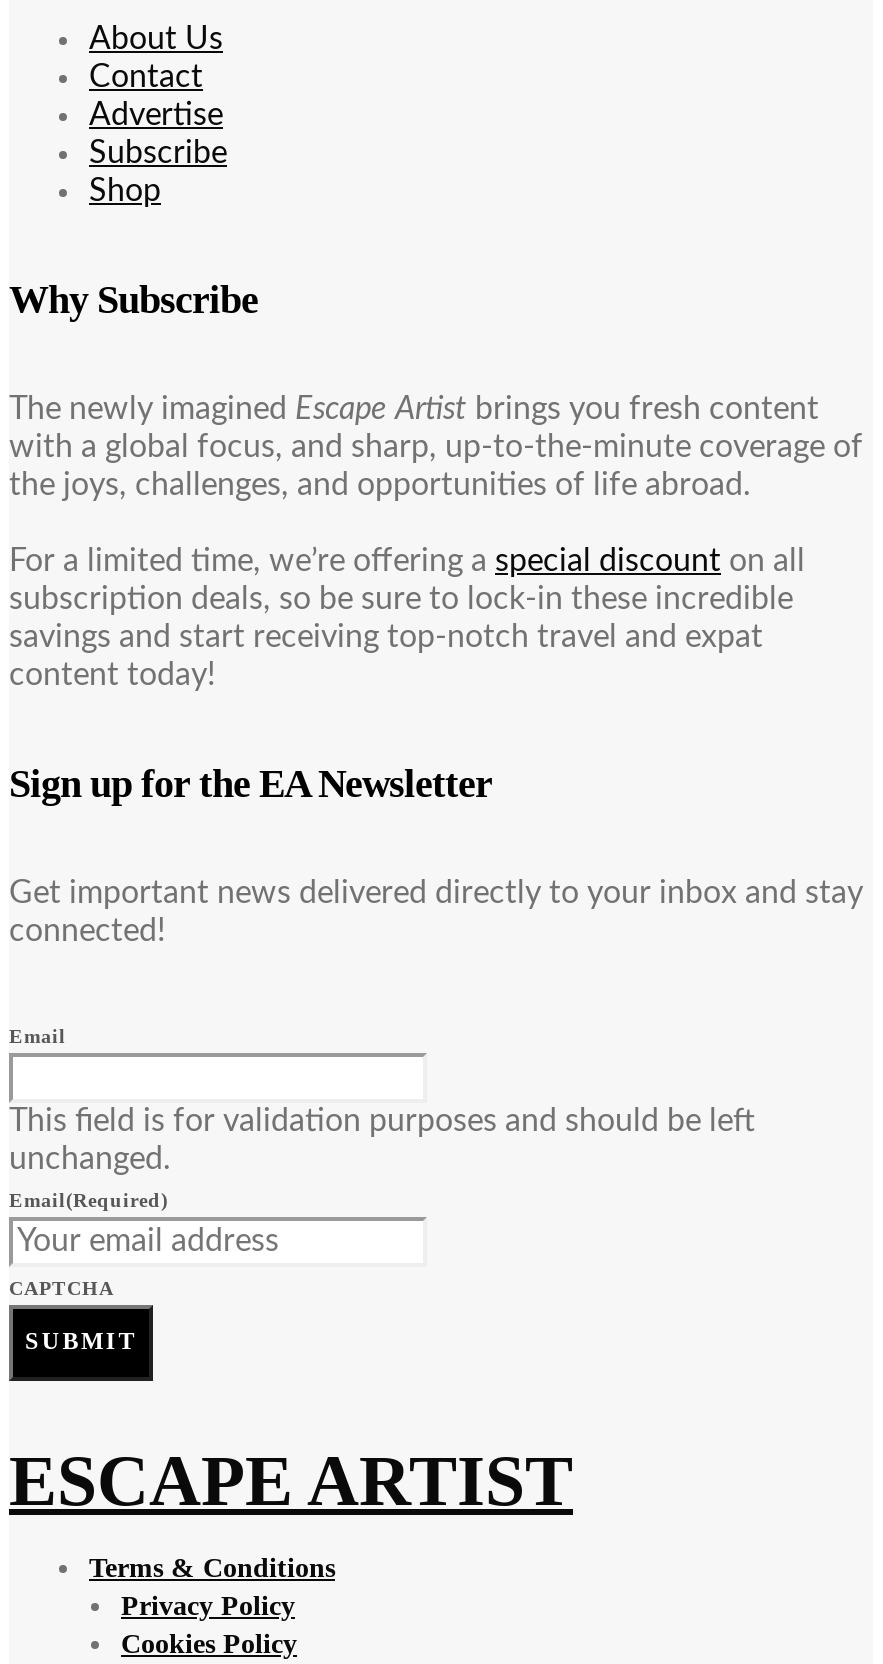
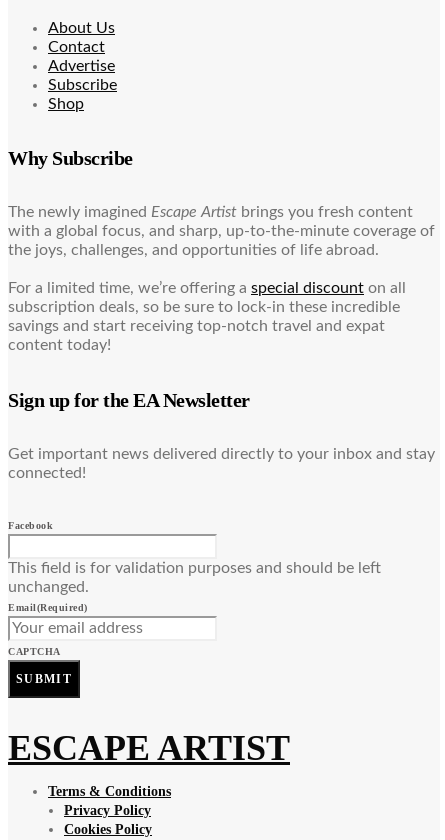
- Email
+ Facebook
